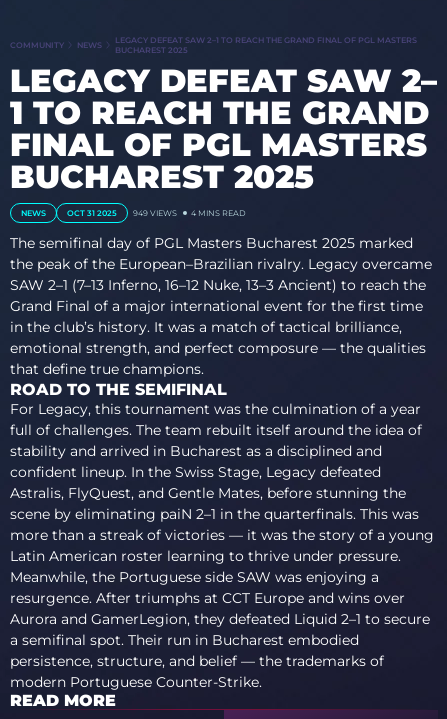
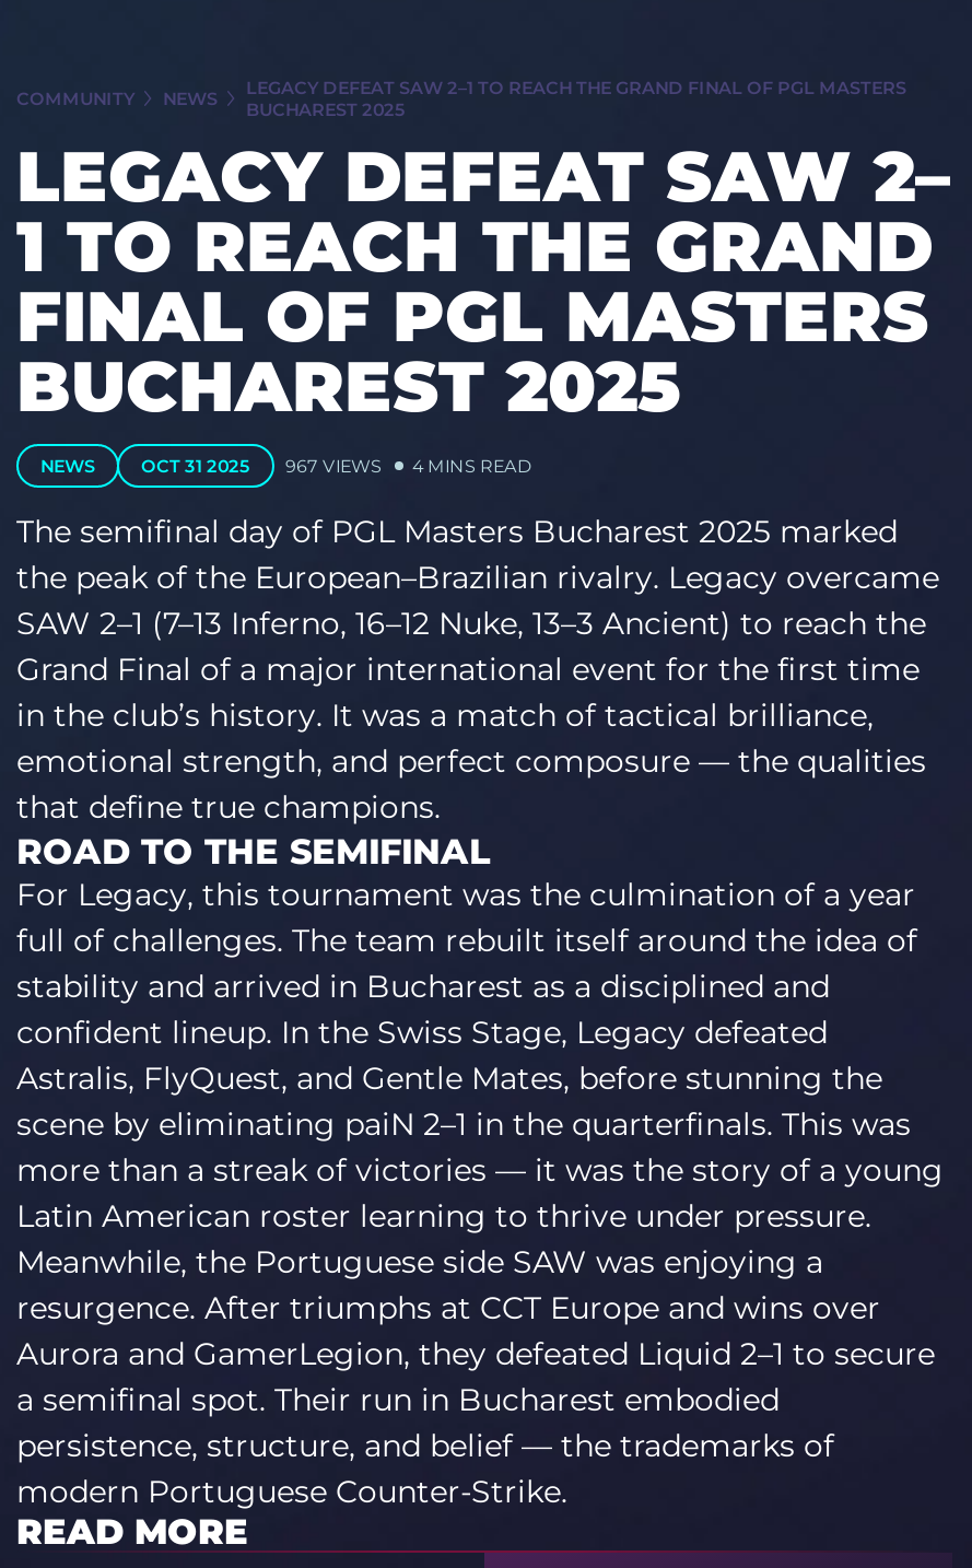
- OCT 31 2025 949 VIEWS 4 MINS READ
+ OCT 31 2025 967 VIEWS 4 MINS READ
